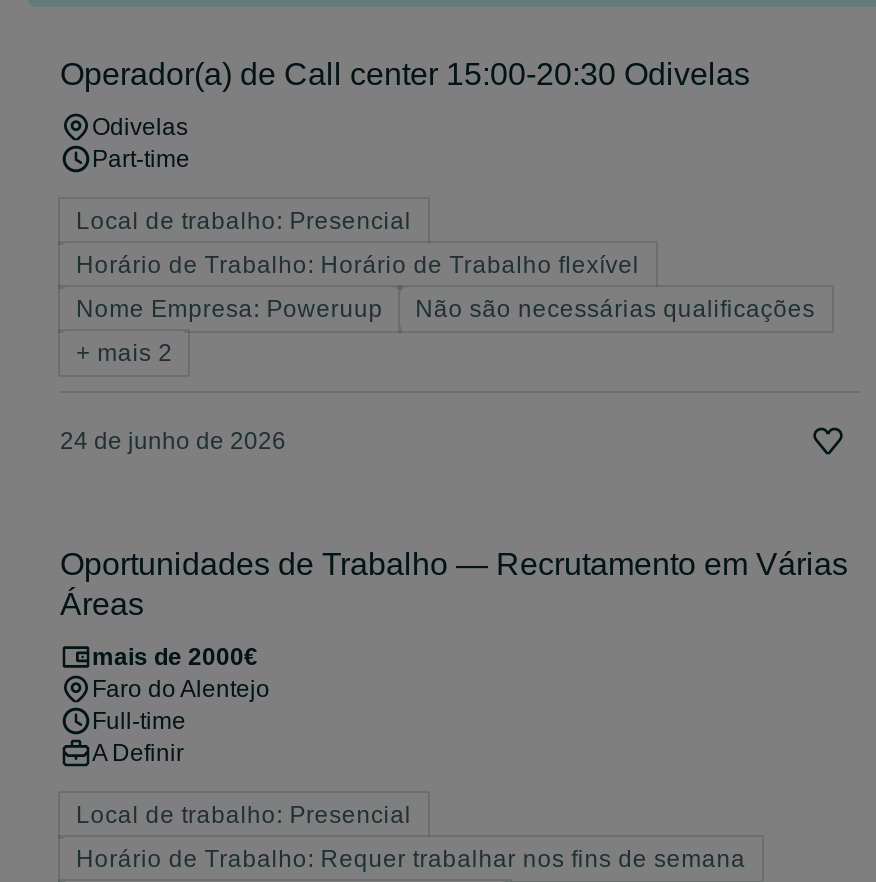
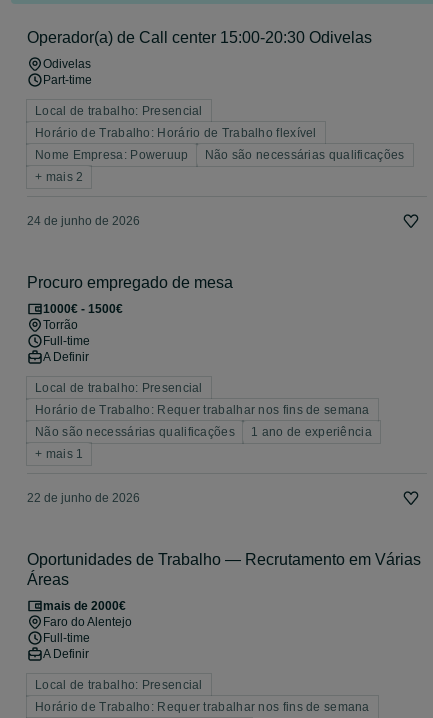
+ Procuro empregado de mesa
+ 1000€ - 1500€
+ Torrão
+ Full-time
+ A Definir
+ Local de trabalho: Presencial
+ Horário de Trabalho: Requer trabalhar nos fins de semana
+ Não são necessárias qualificações
+ 1 ano de experiência
+ + mais 1
+ 22 de junho de 2026
